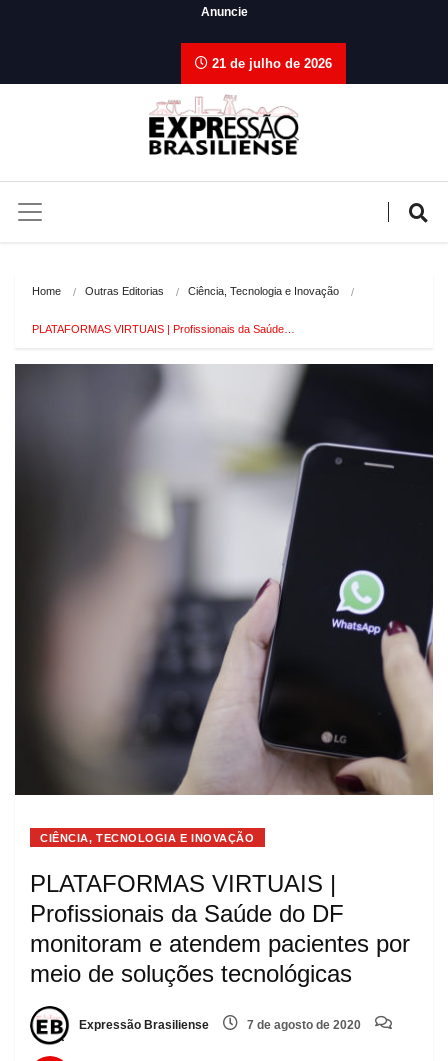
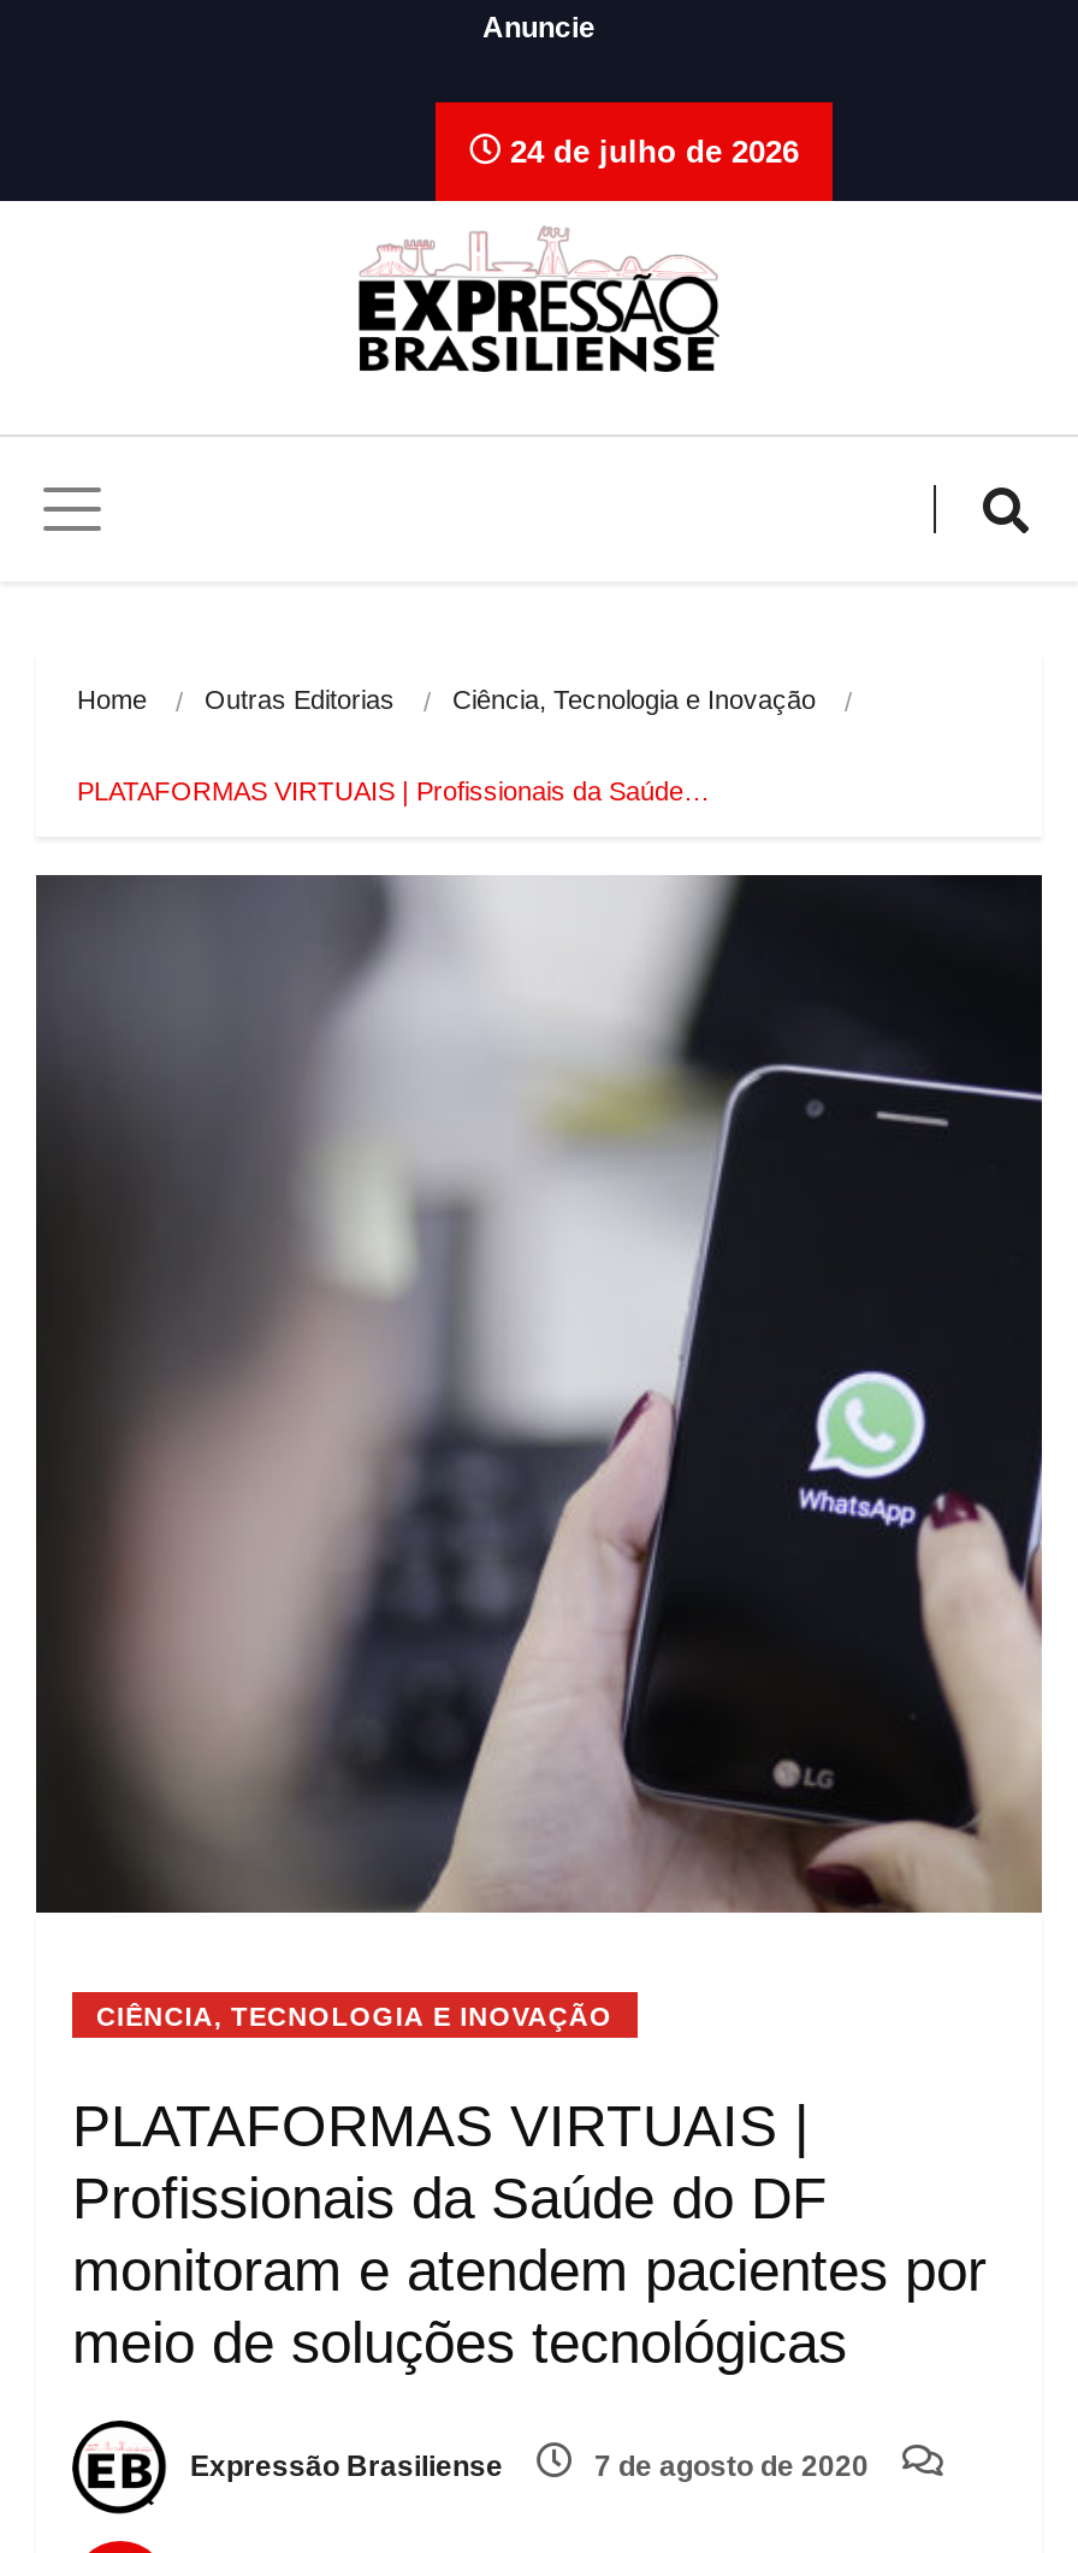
- 21 de julho de 2026
+ 24 de julho de 2026
